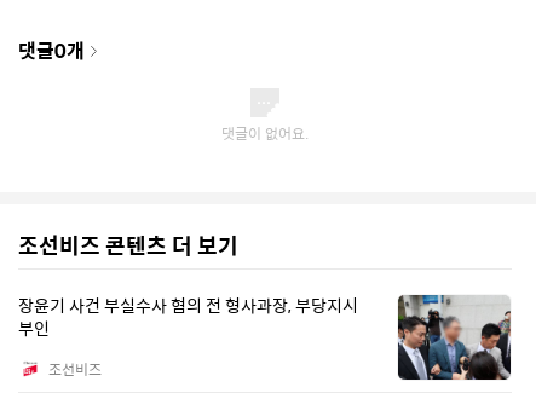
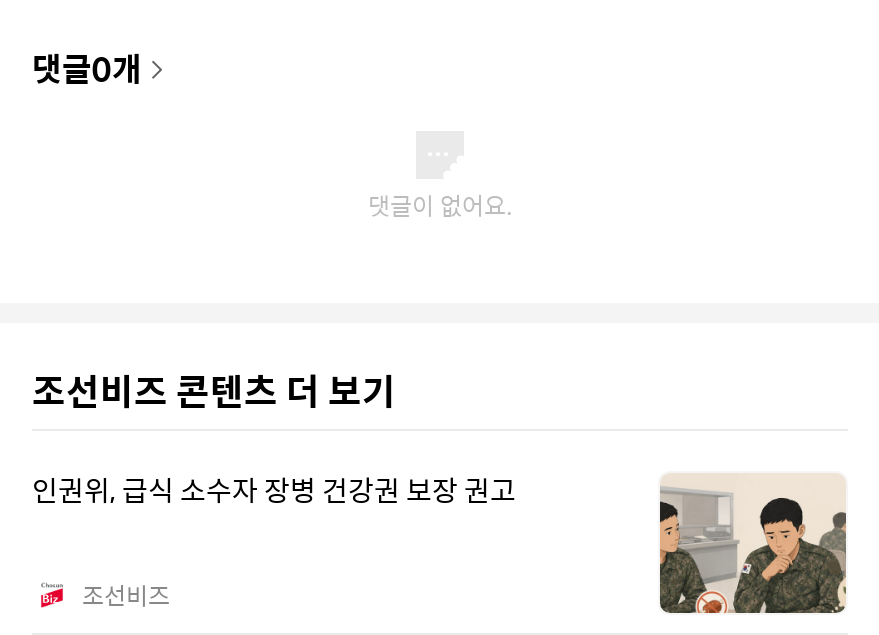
- 장윤기 사건 부실수사 혐의 전 형사과장, 부당지시
- 부인
+ 인권위, 급식 소수자 장병 건강권 보장 권고

- [image]
+ [image]
